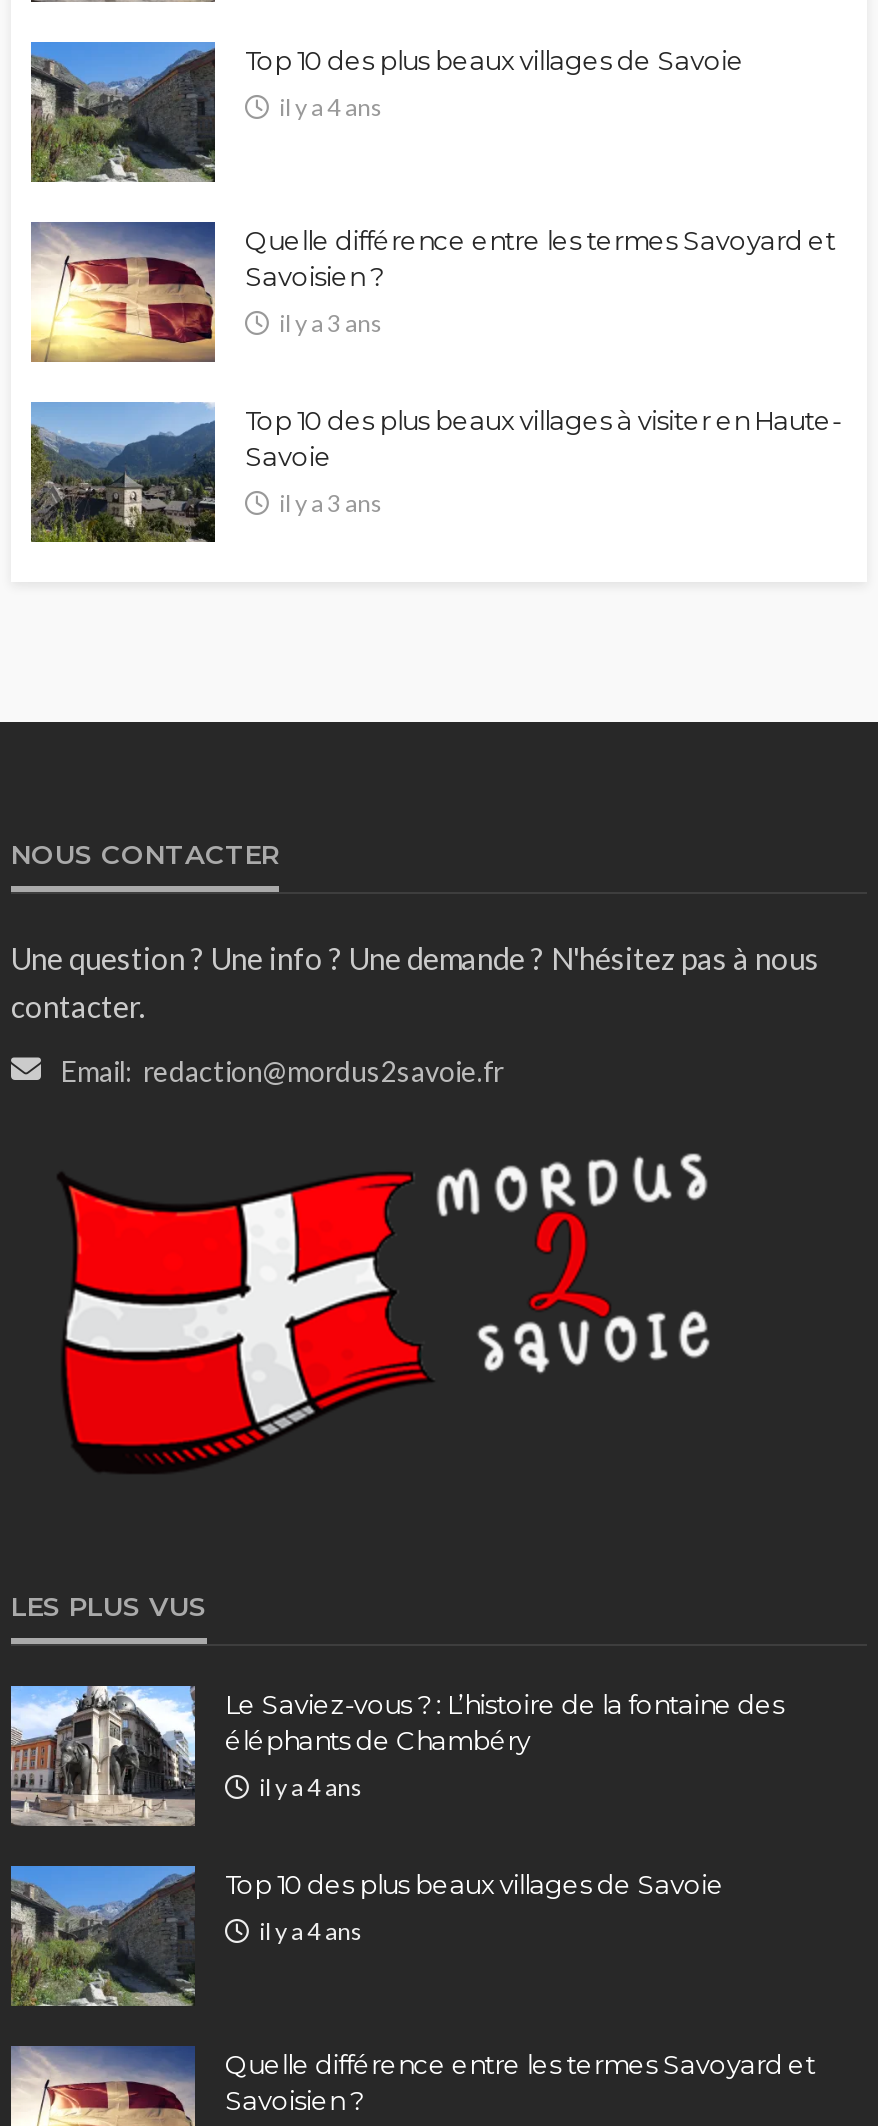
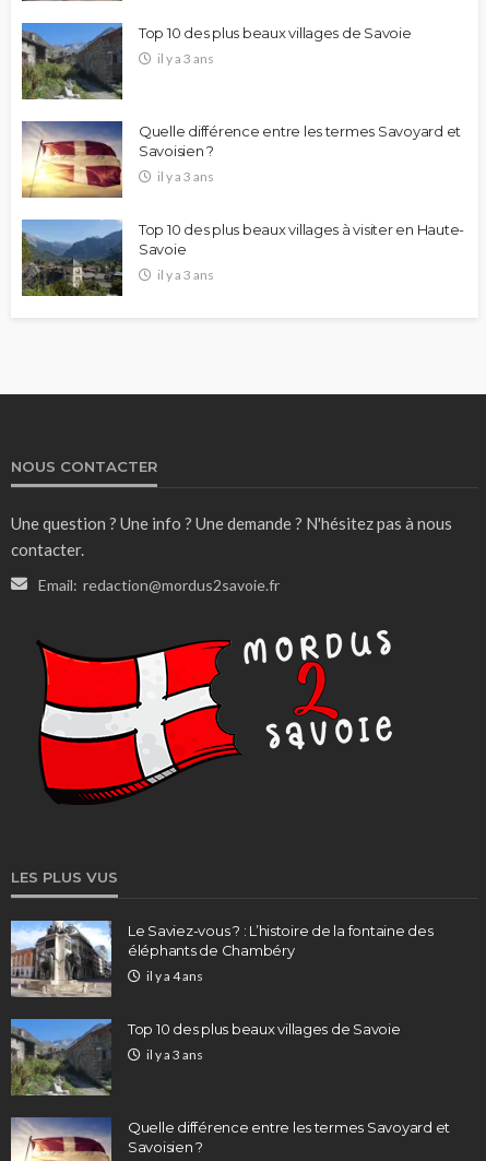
- il y a 4 ans
+ il y a 3 ans

- il y a 4 ans
+ il y a 3 ans
